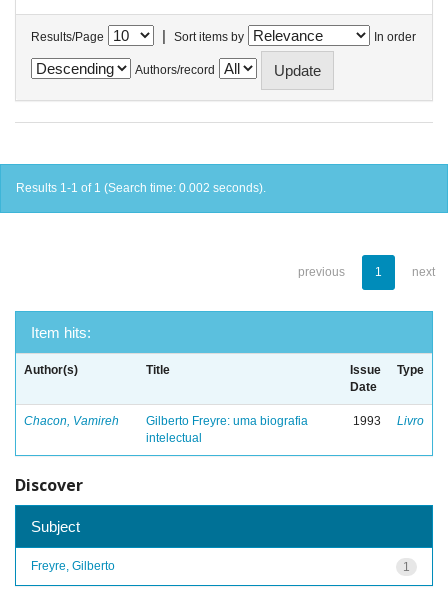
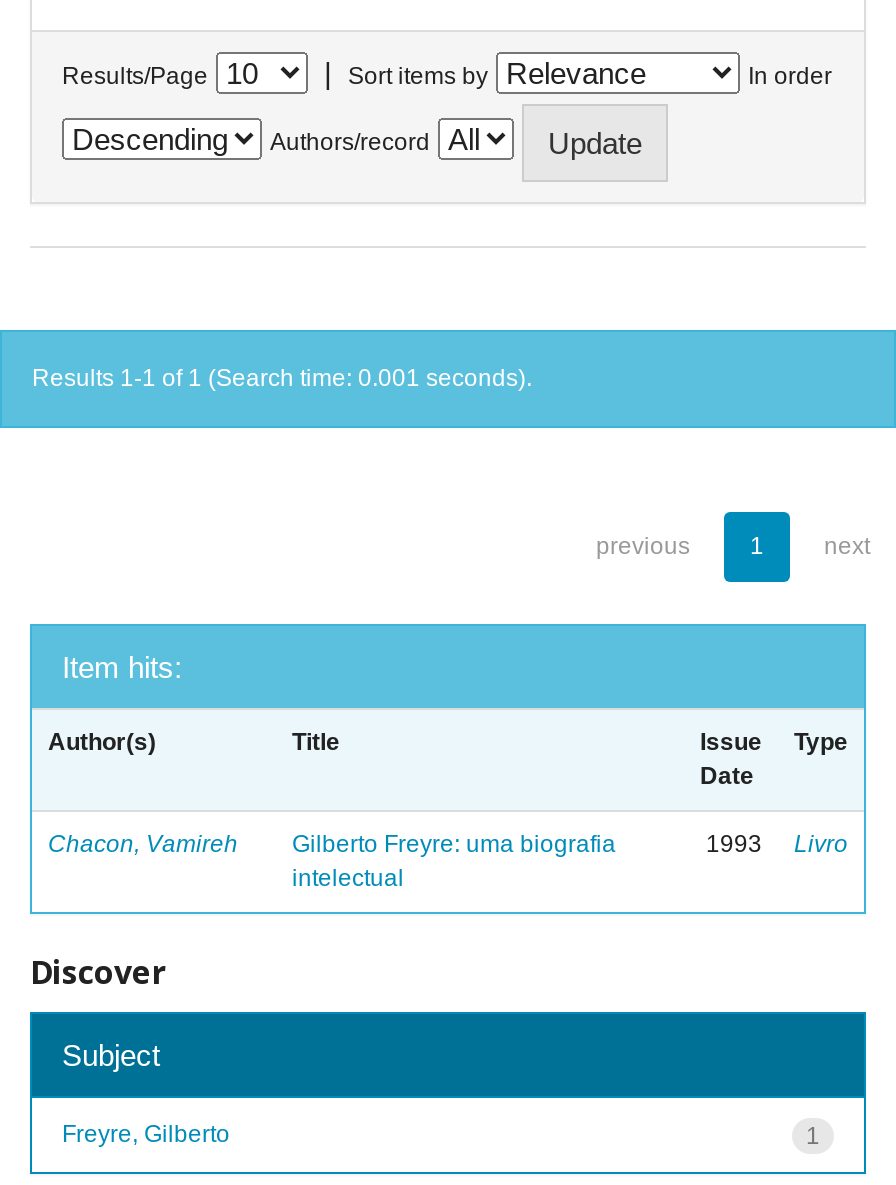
- Results 1-1 of 1 (Search time: 0.002 seconds).
+ Results 1-1 of 1 (Search time: 0.001 seconds).
